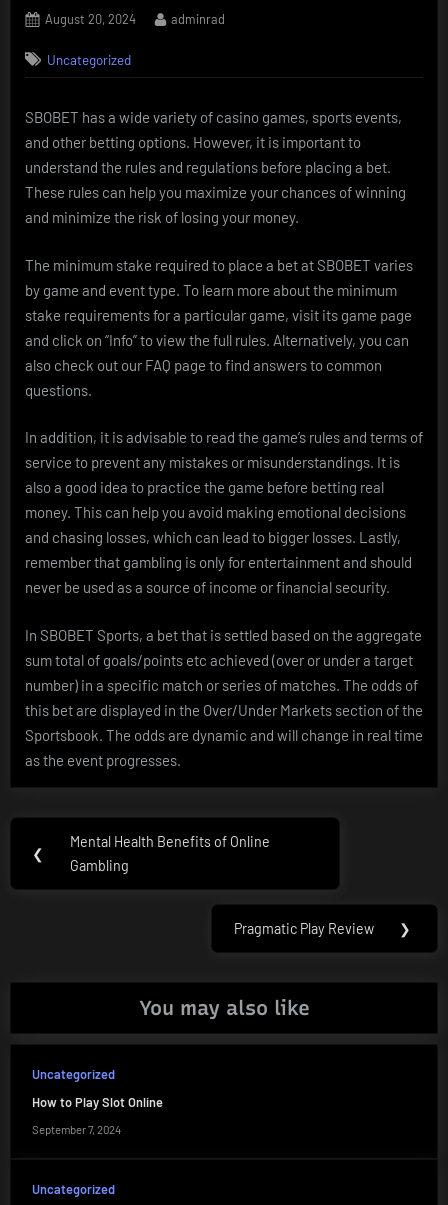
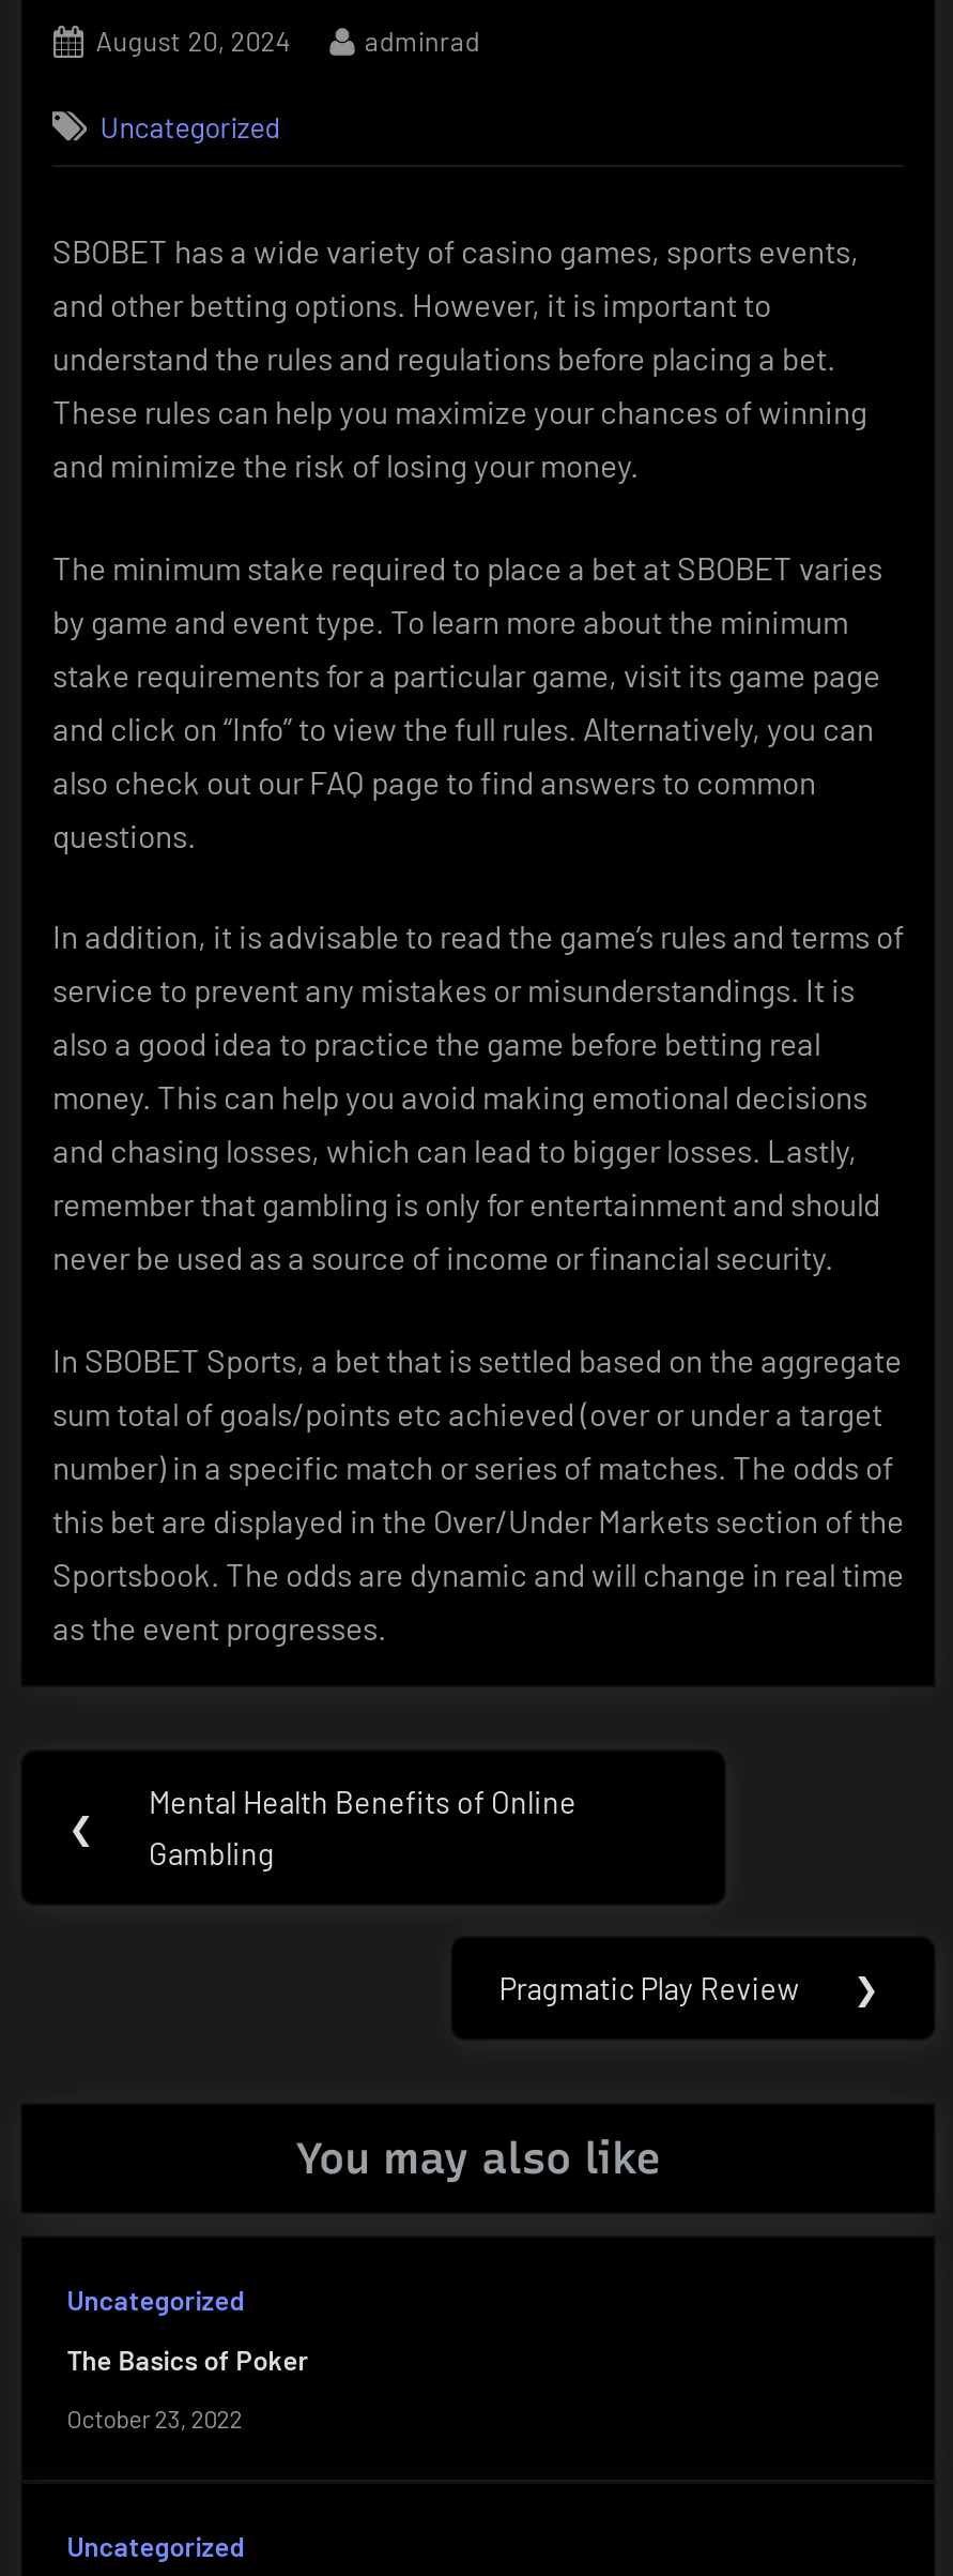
- How to Play Slot Online
+ The Basics of Poker

- September 7, 2024
+ October 23, 2022
